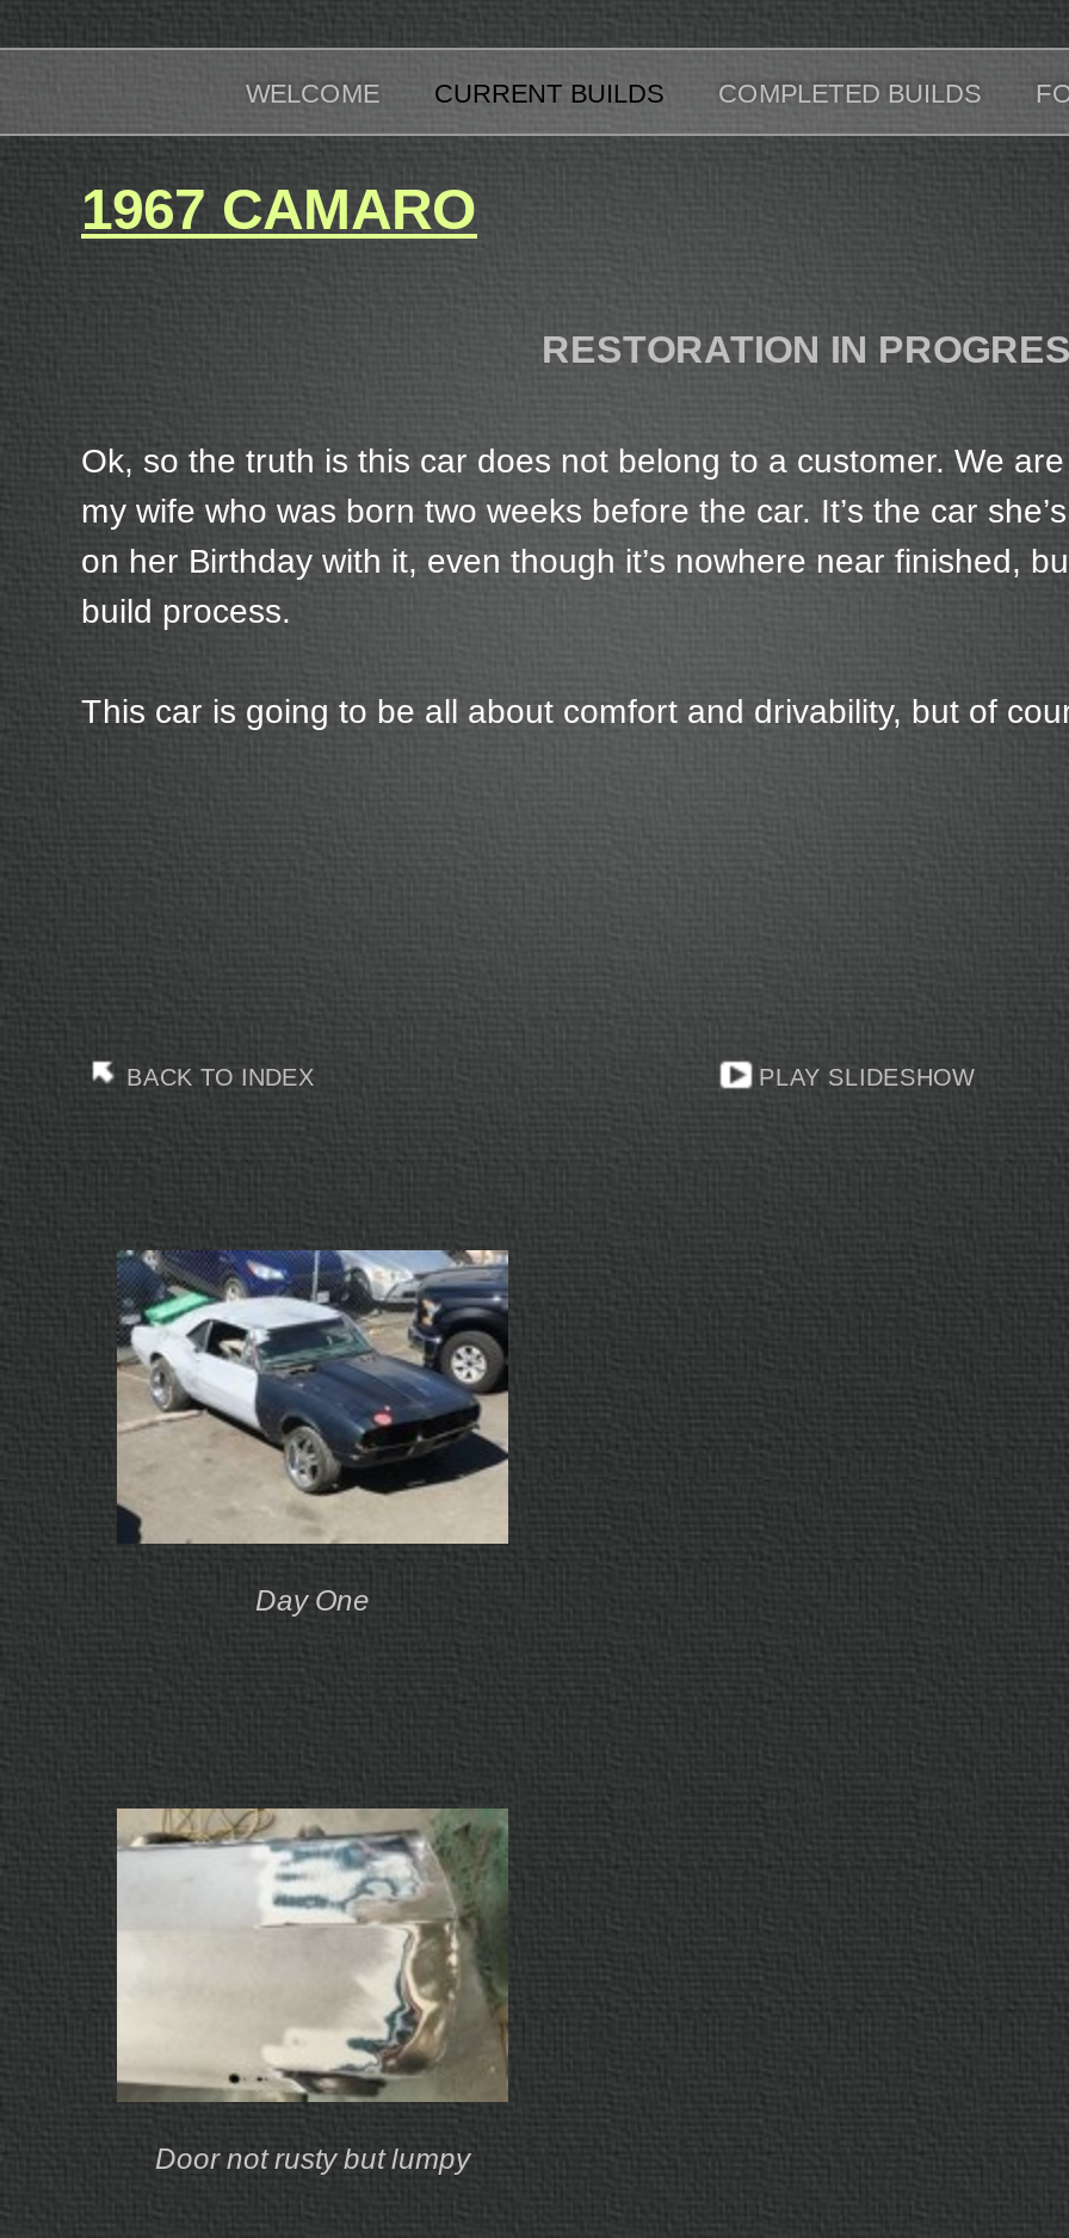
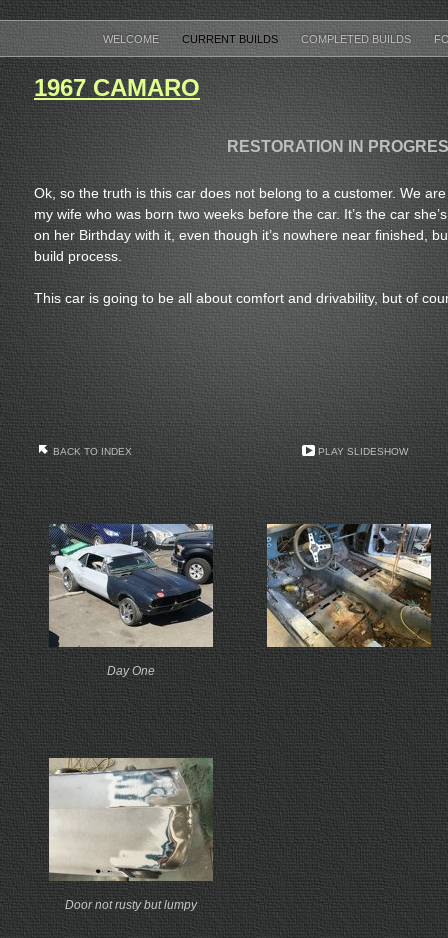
+ [image]
